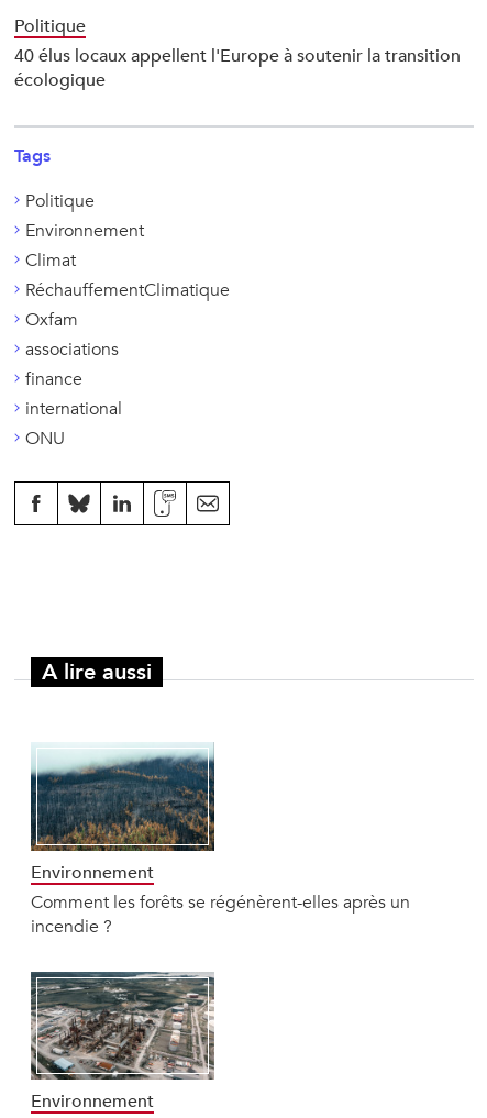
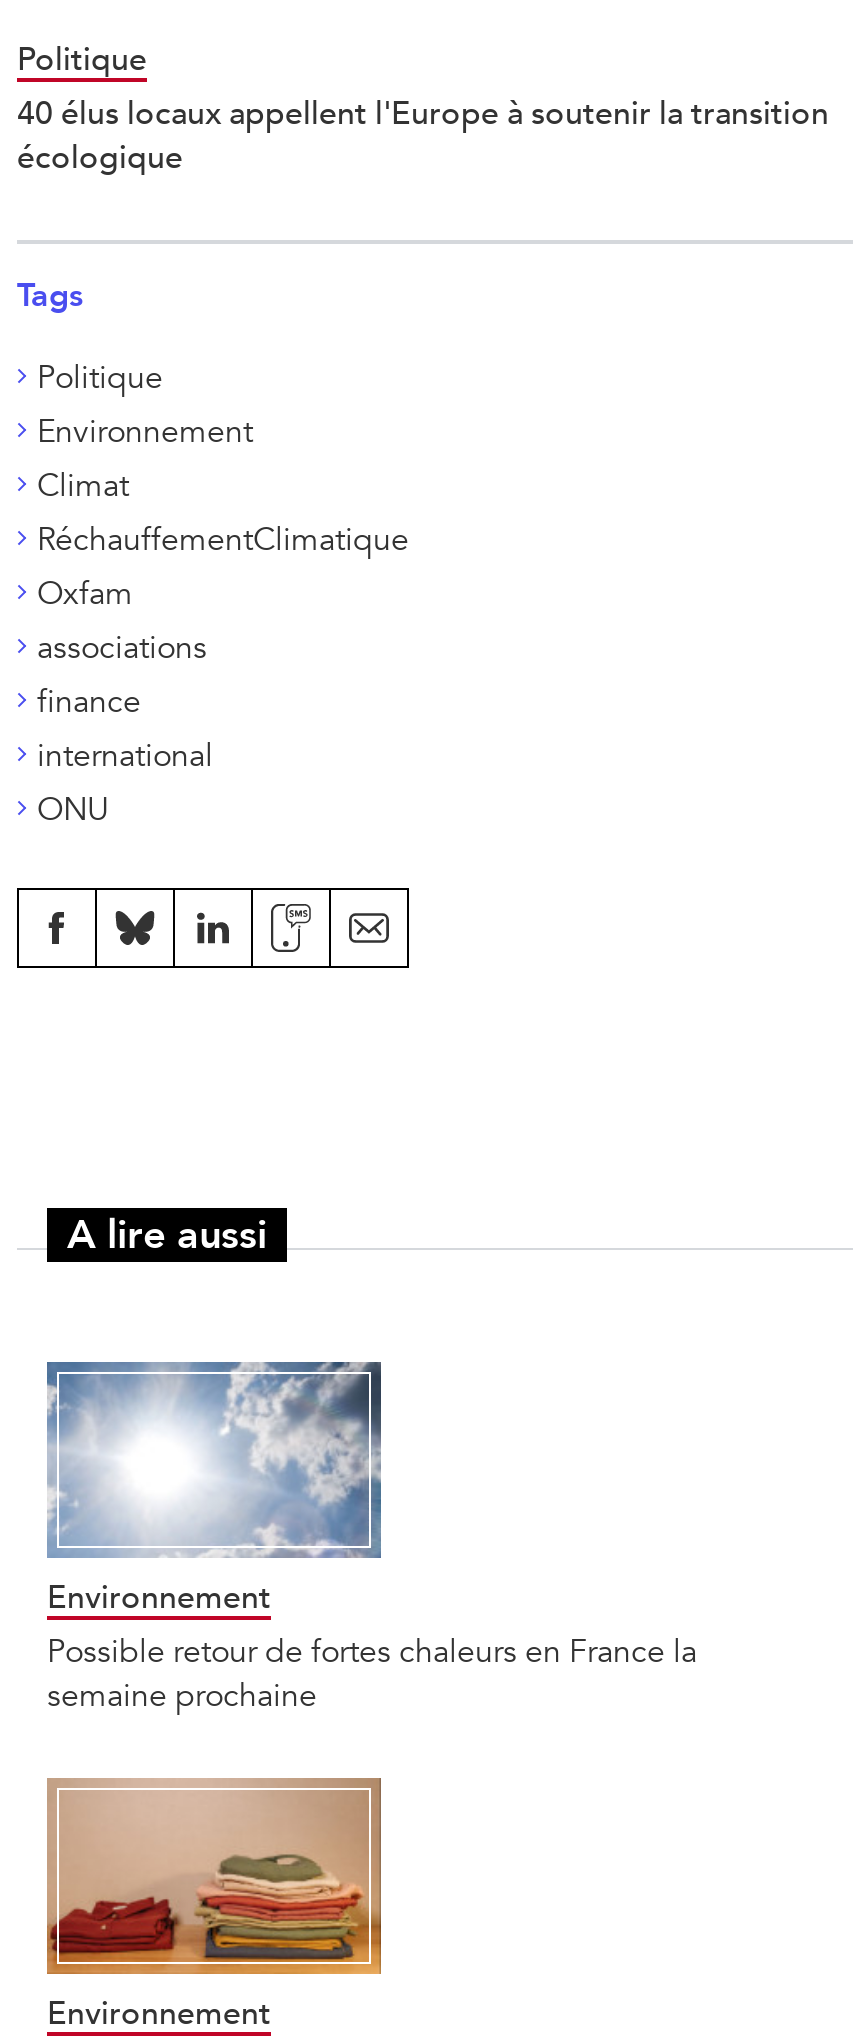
- [image]
- Comment les forêts se régénèrent-elles après un
- incendie ?
+ [image]
+ Possible retour de fortes chaleurs en France la
+ semaine prochaine

- [image]
+ [image]
